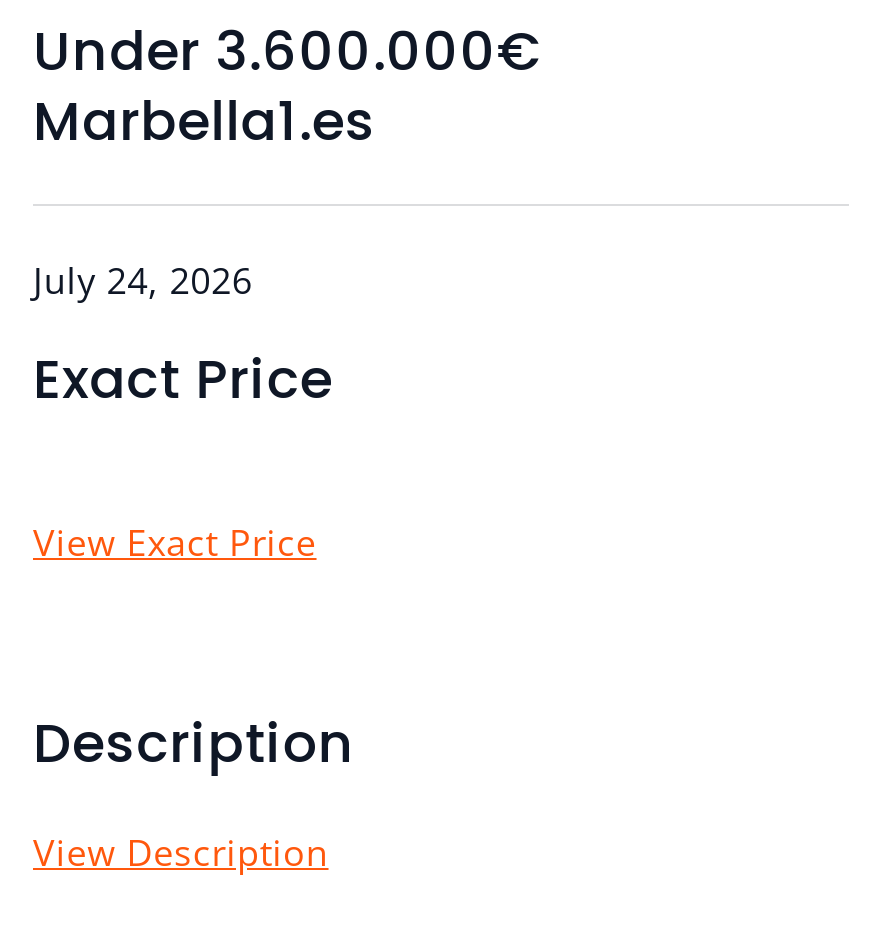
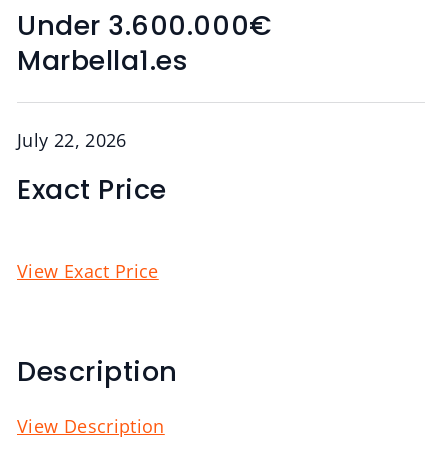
- July 24, 2026
+ July 22, 2026
